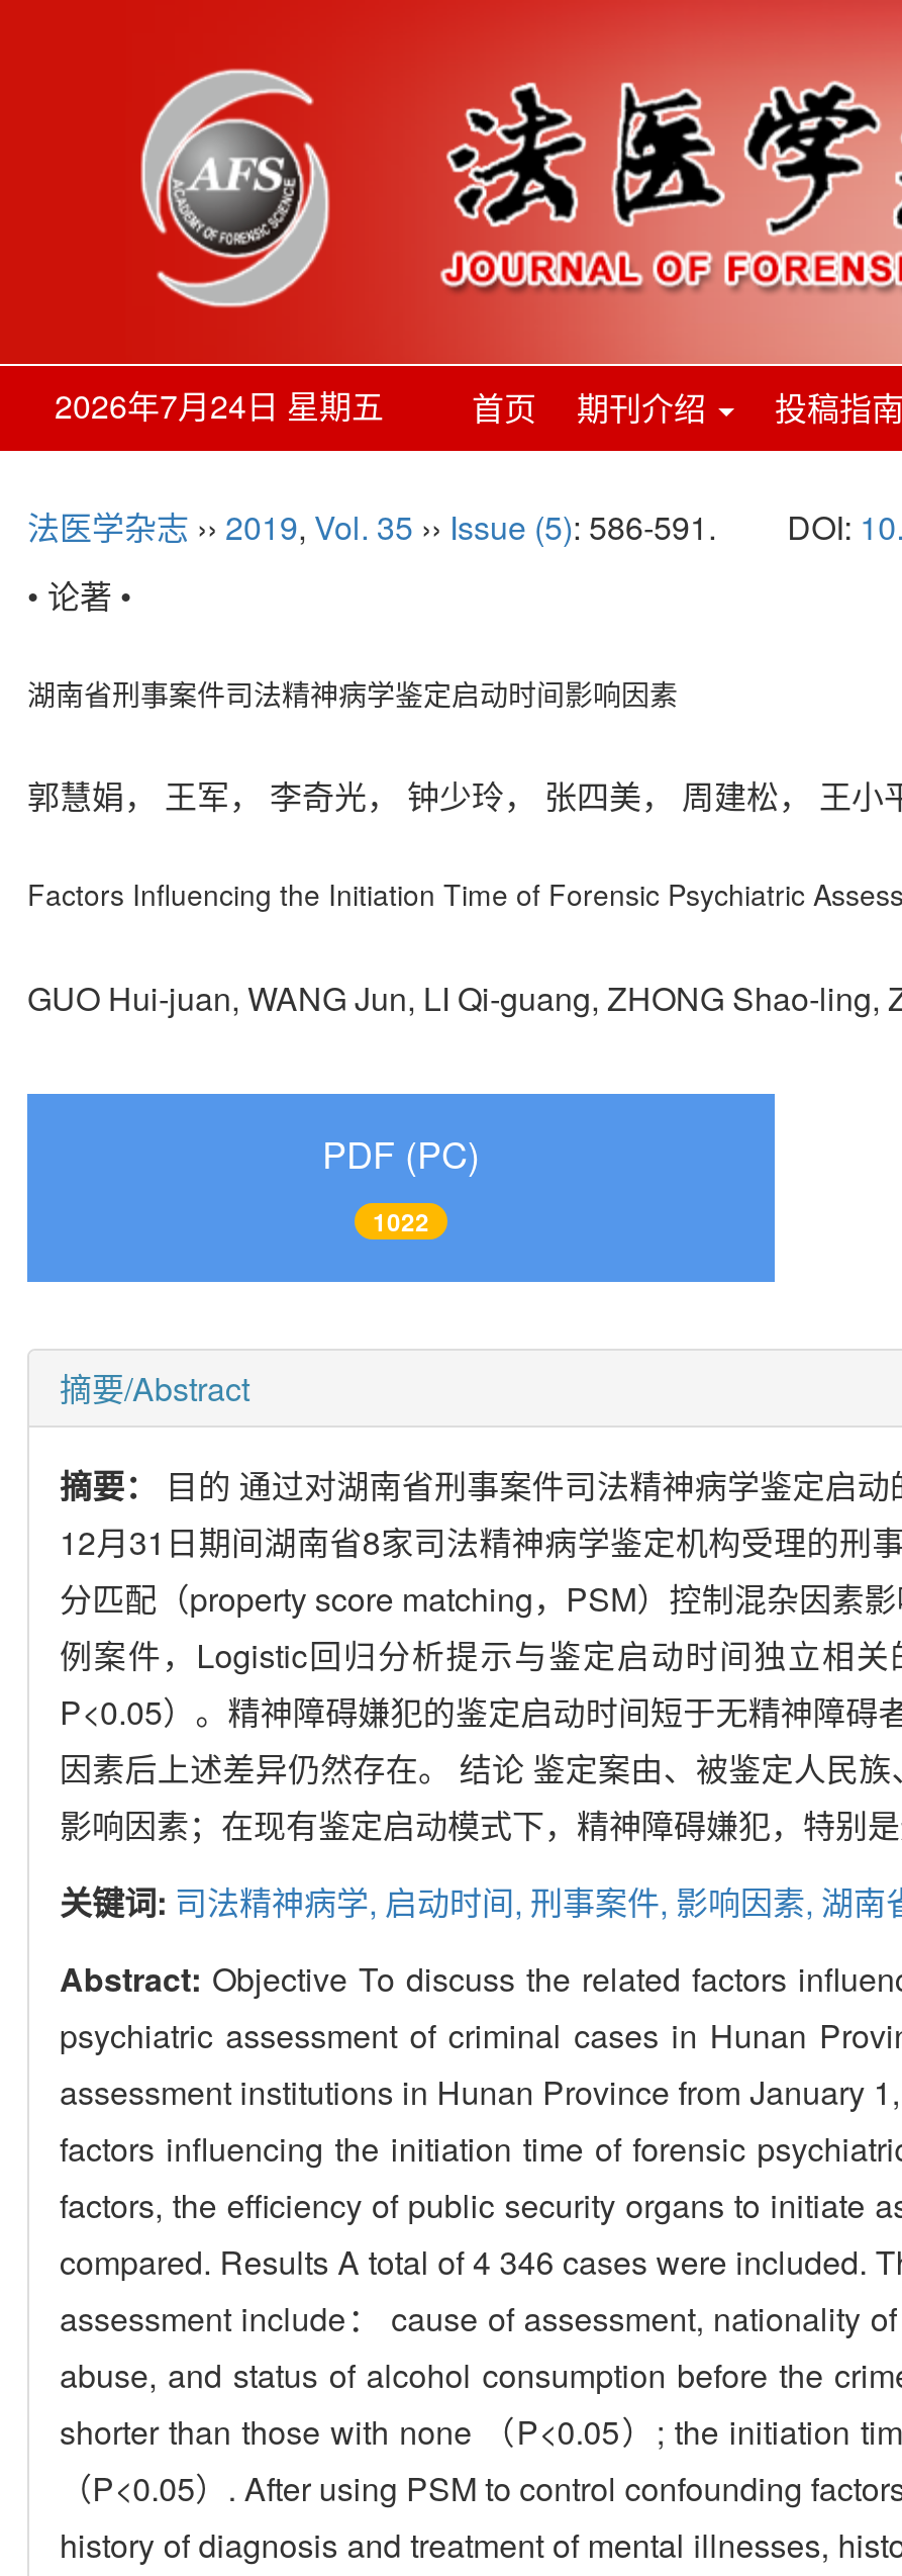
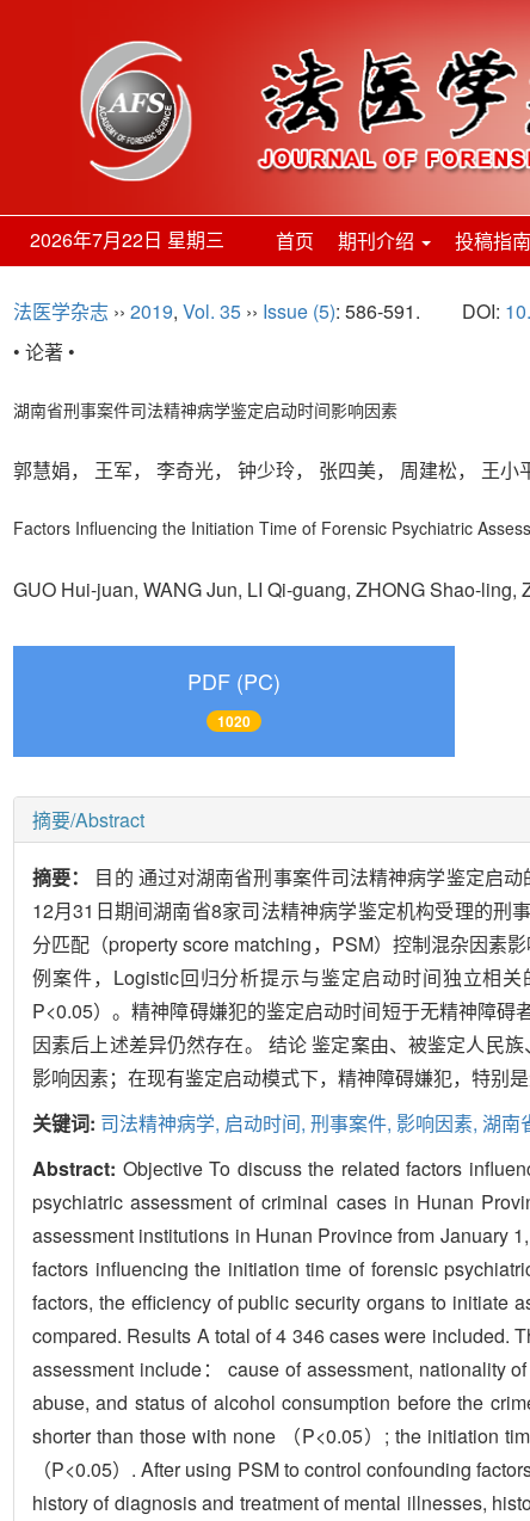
- 2026年7月24日 星期五
+ 2026年7月22日 星期三

- 1022
+ 1020
